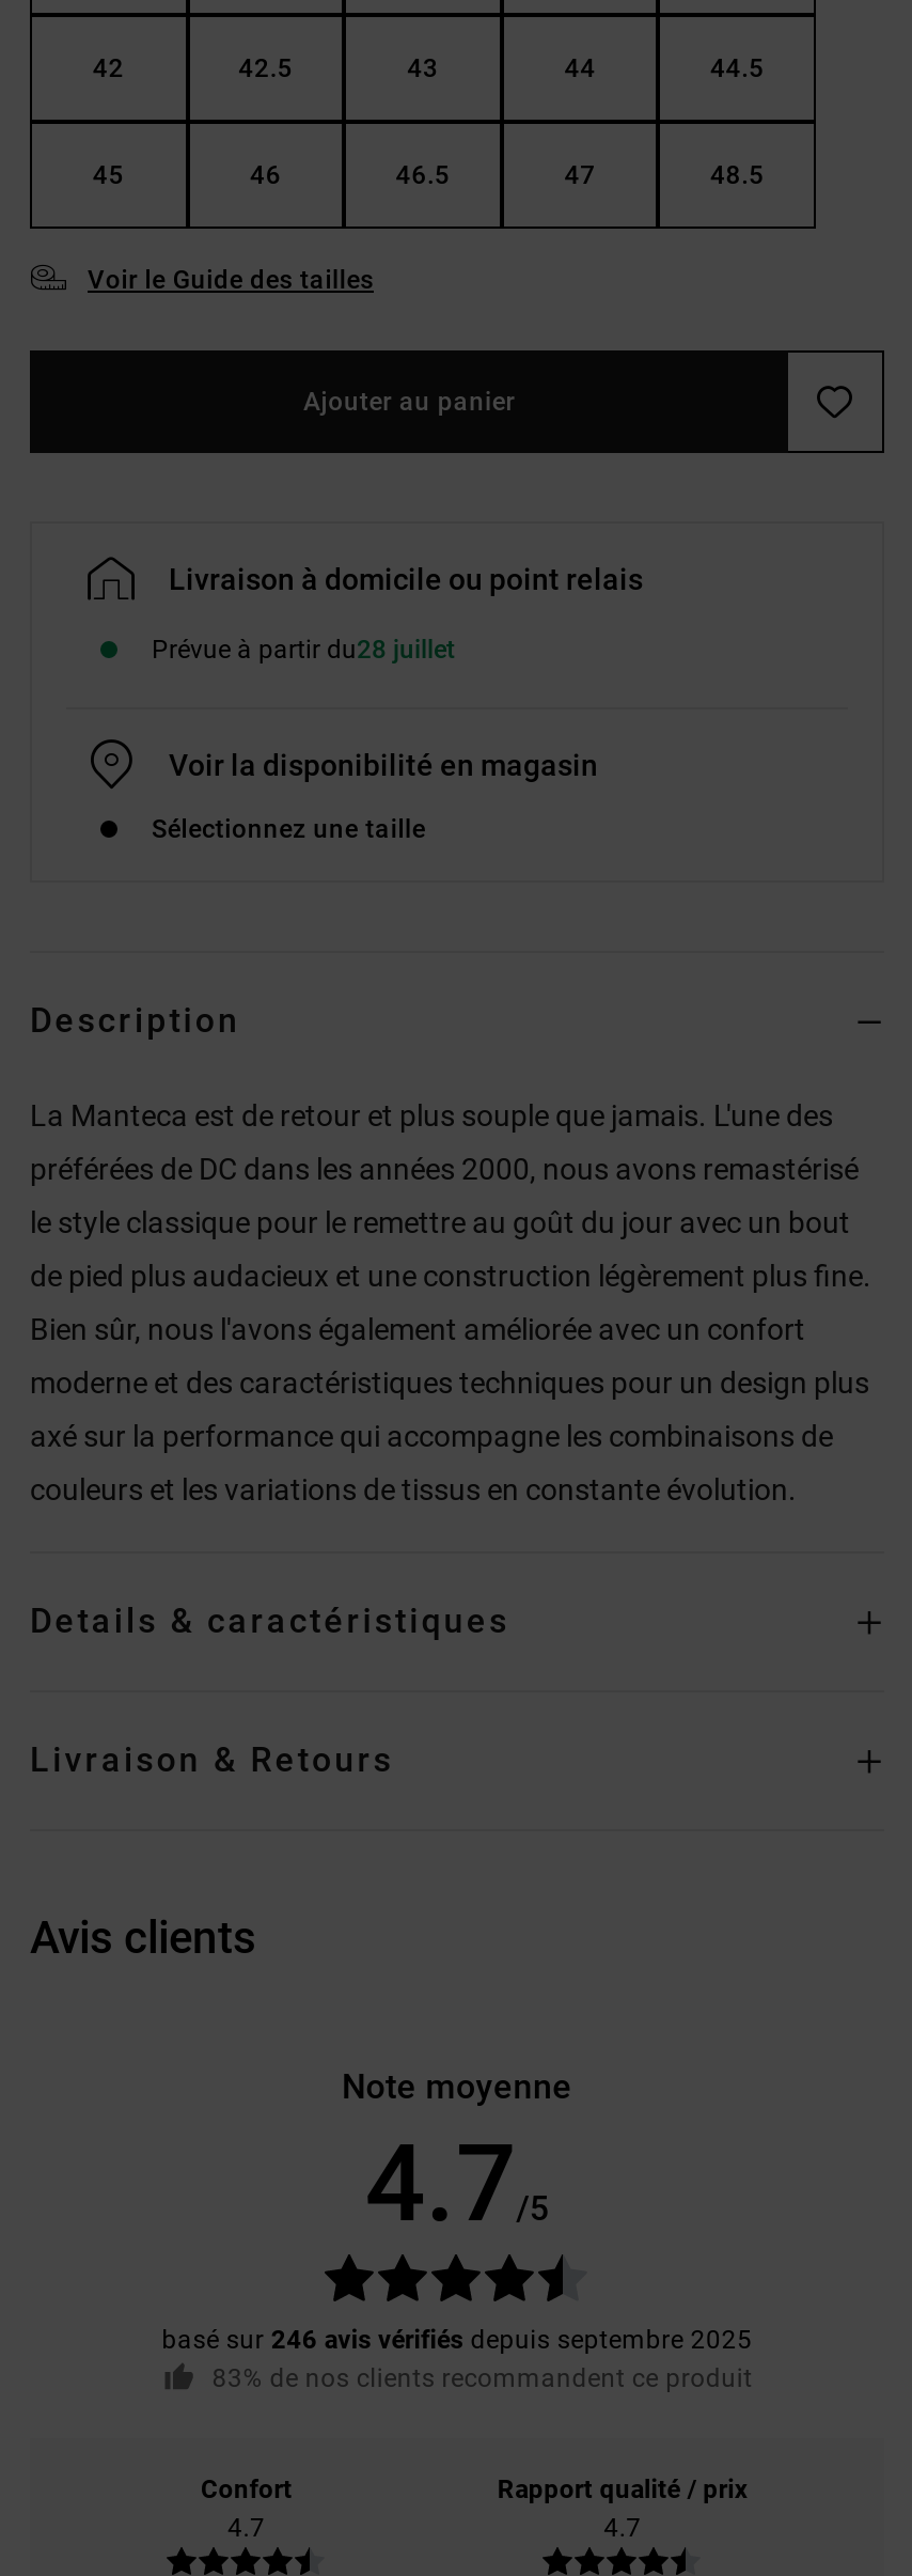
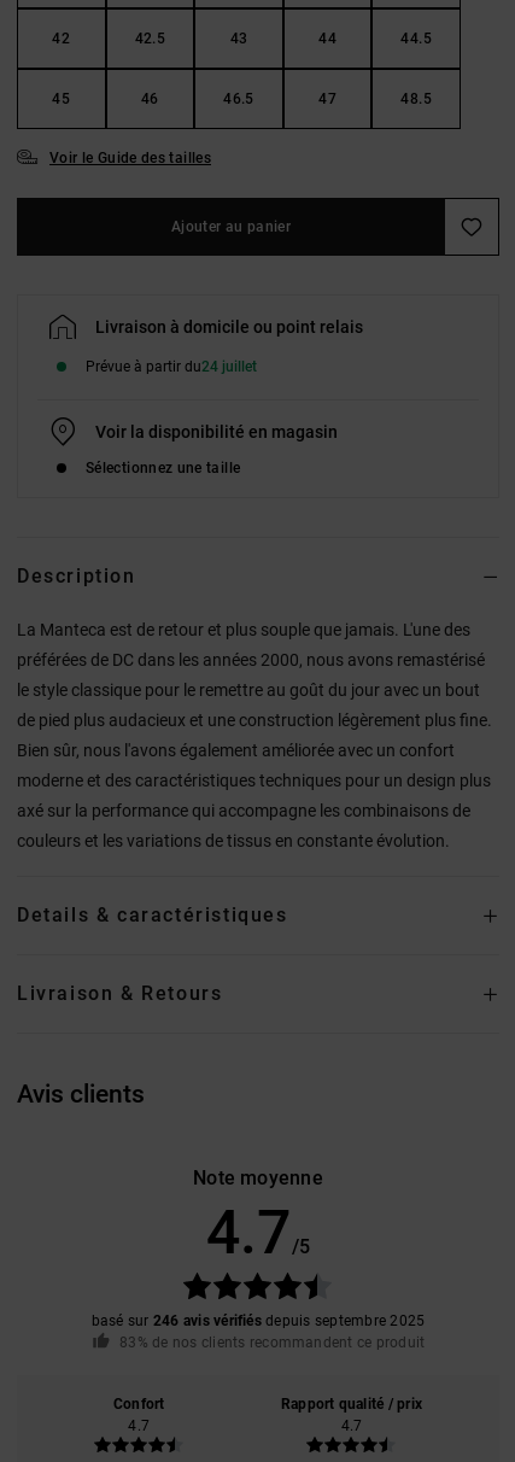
- Prévue à partir du28 juillet
+ Prévue à partir du24 juillet
